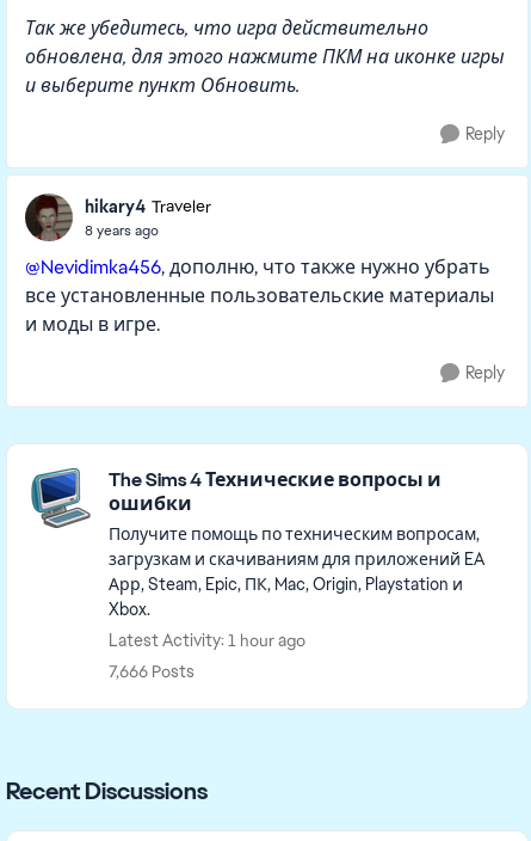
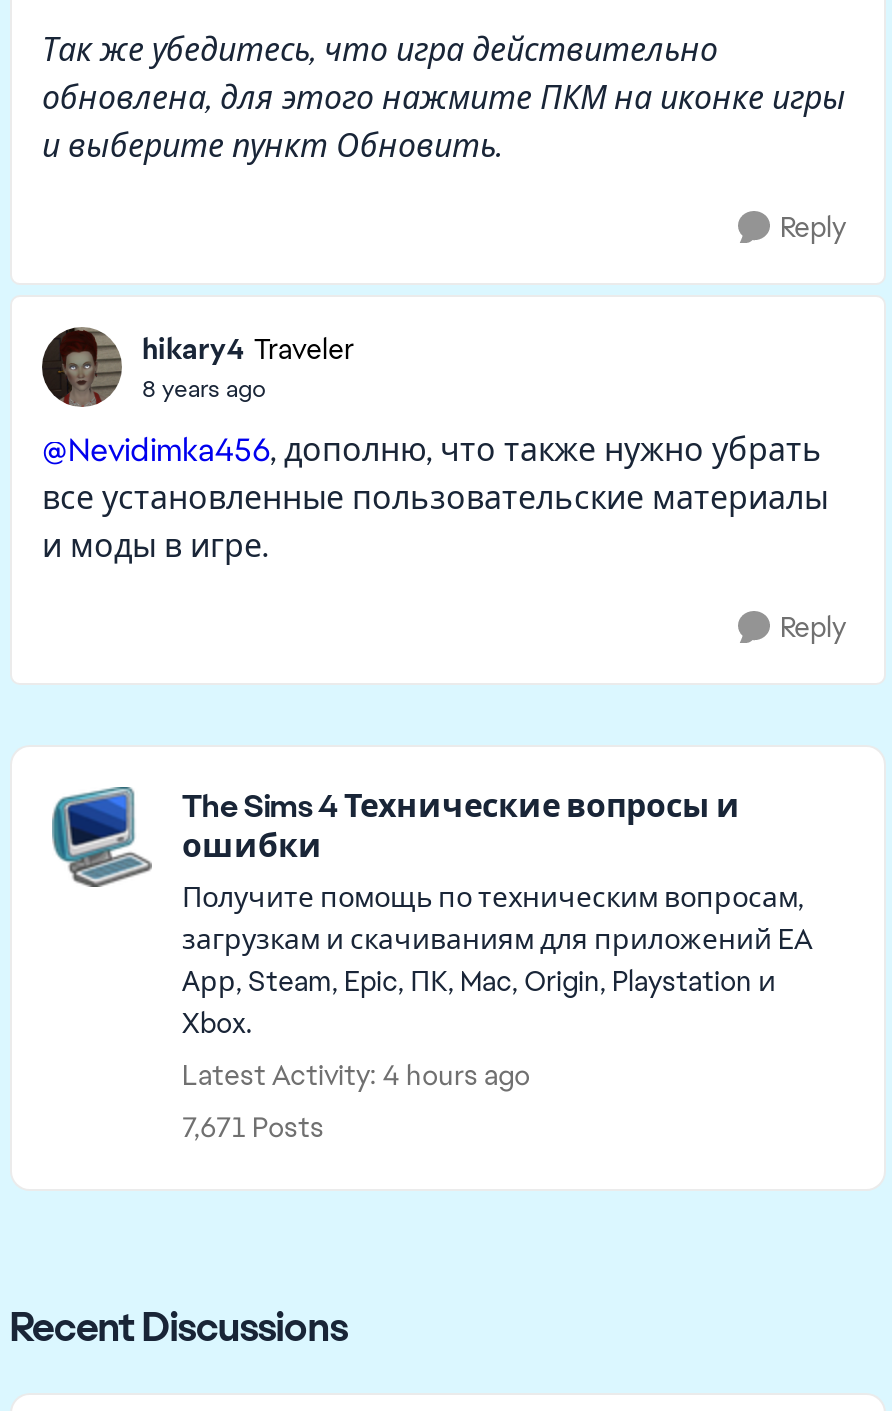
- Latest Activity: 1 hour ago
+ Latest Activity: 4 hours ago

- 7,666 Posts
+ 7,671 Posts
